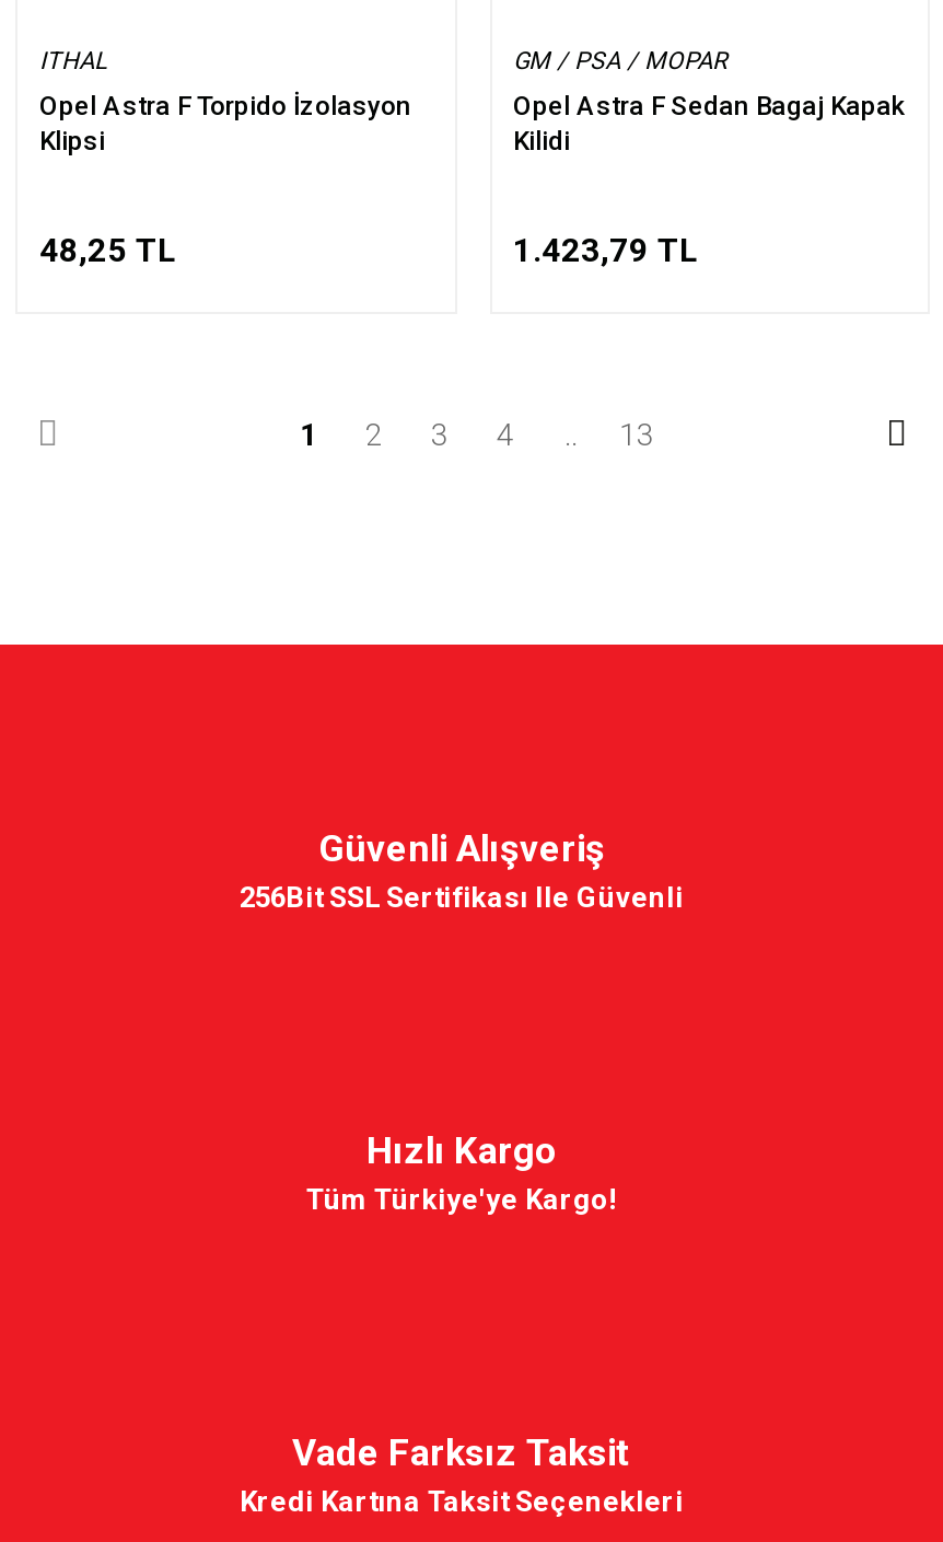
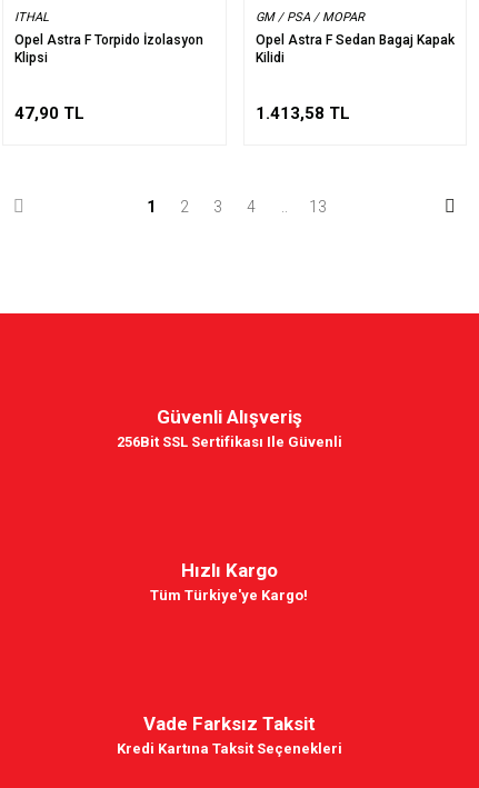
- 48,25 TL
+ 47,90 TL

- 1.423,79 TL
+ 1.413,58 TL
